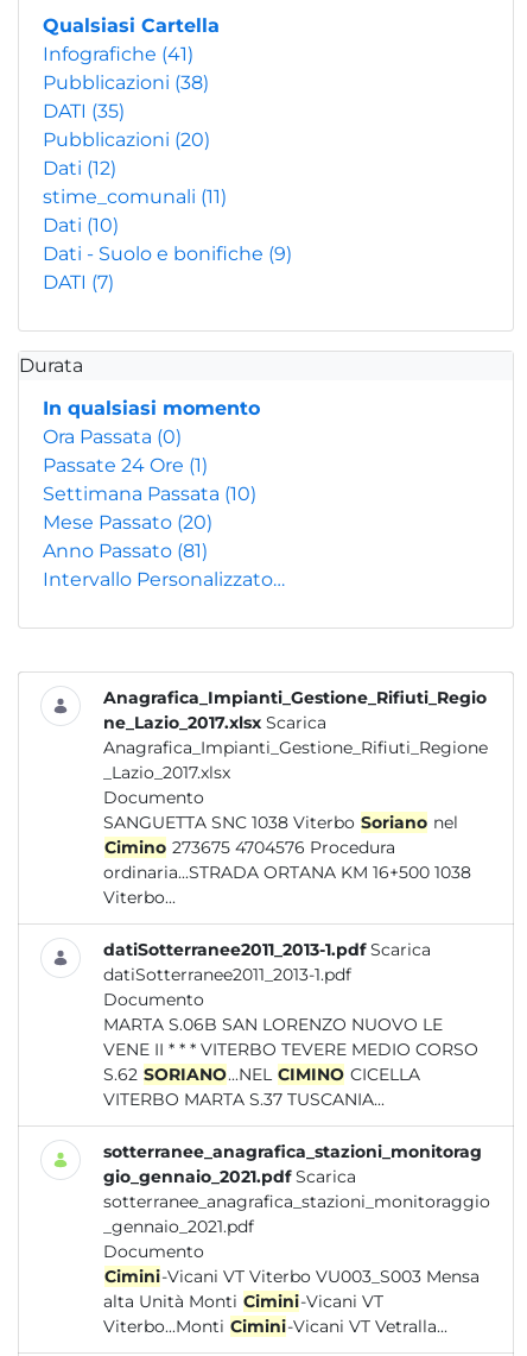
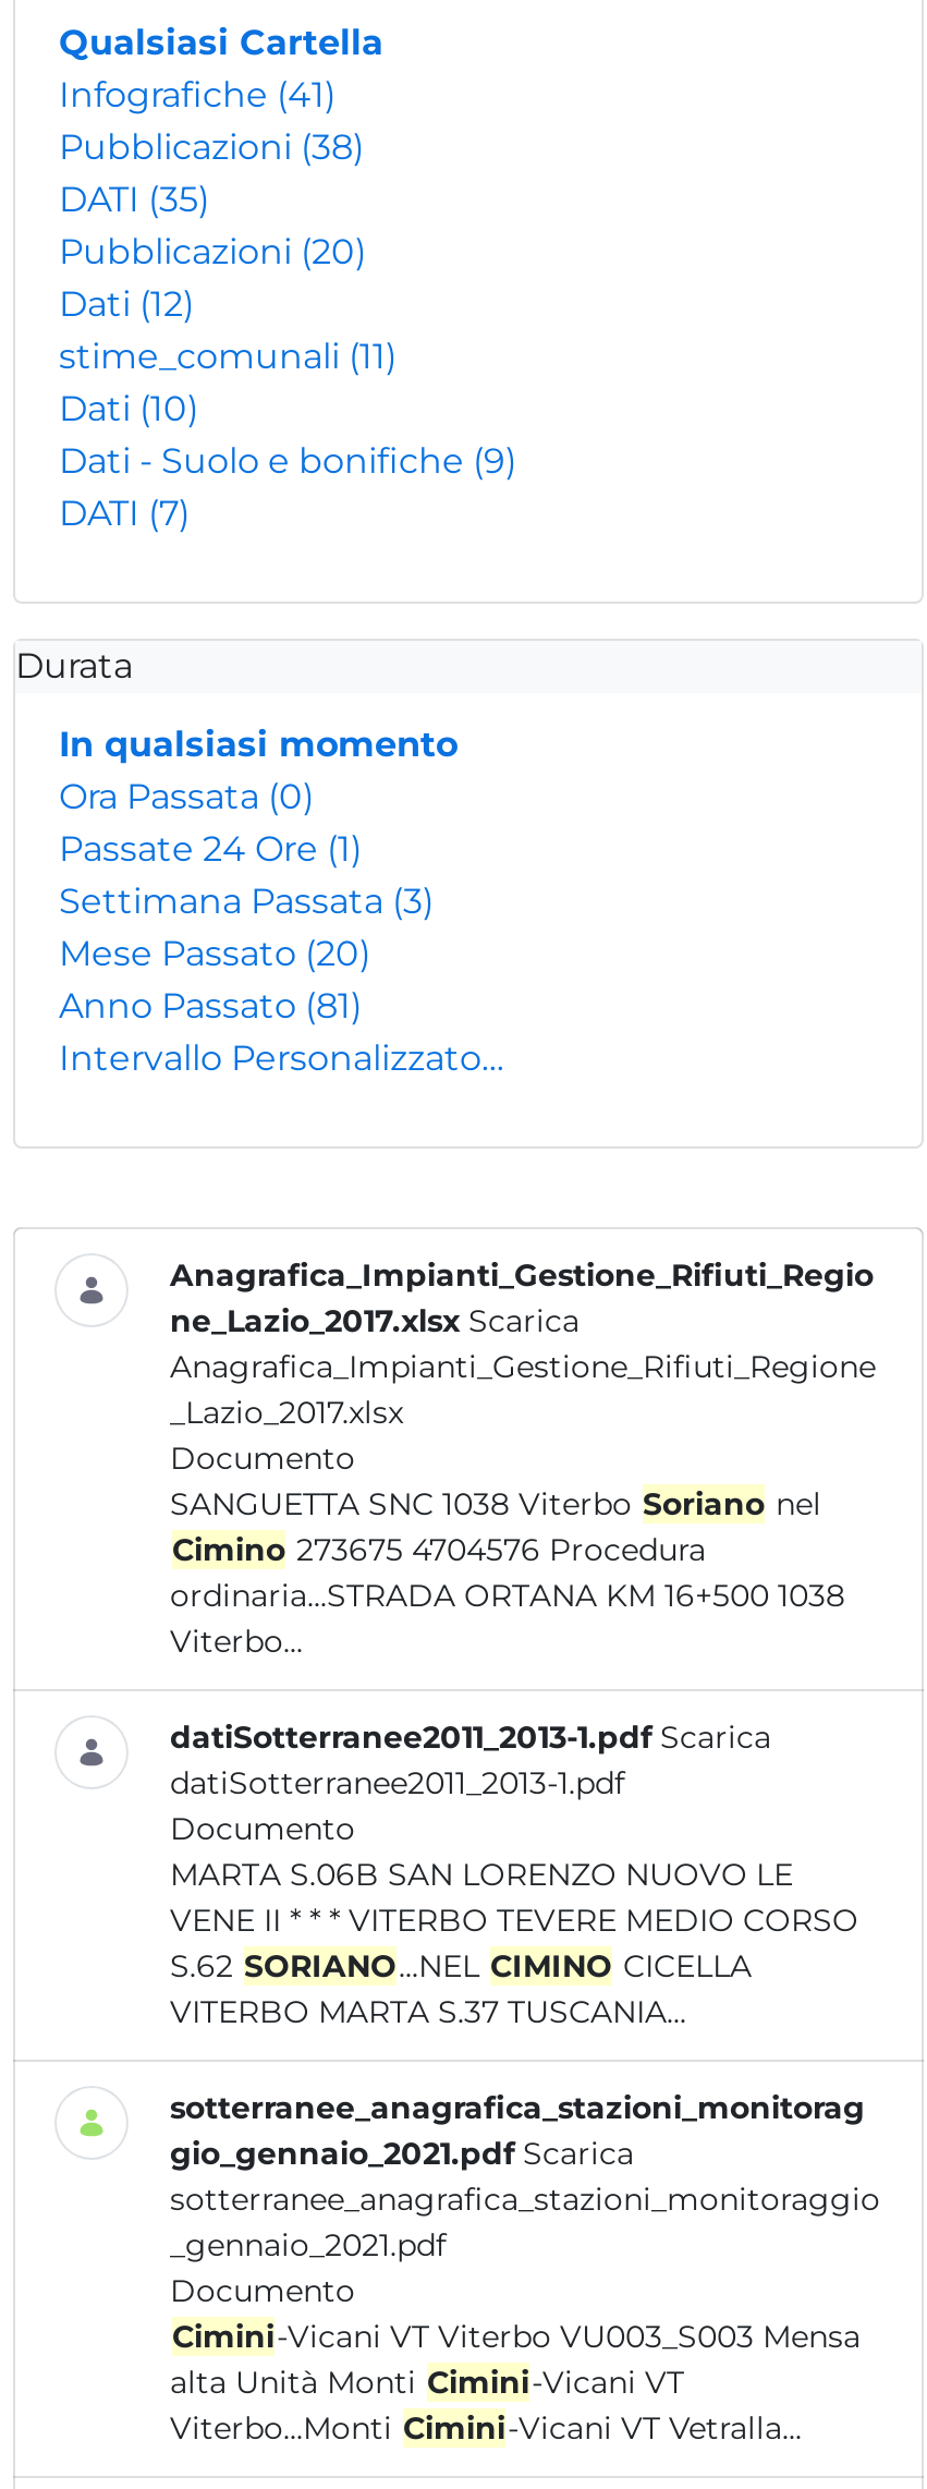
- Settimana Passata (10)
+ Settimana Passata (3)
